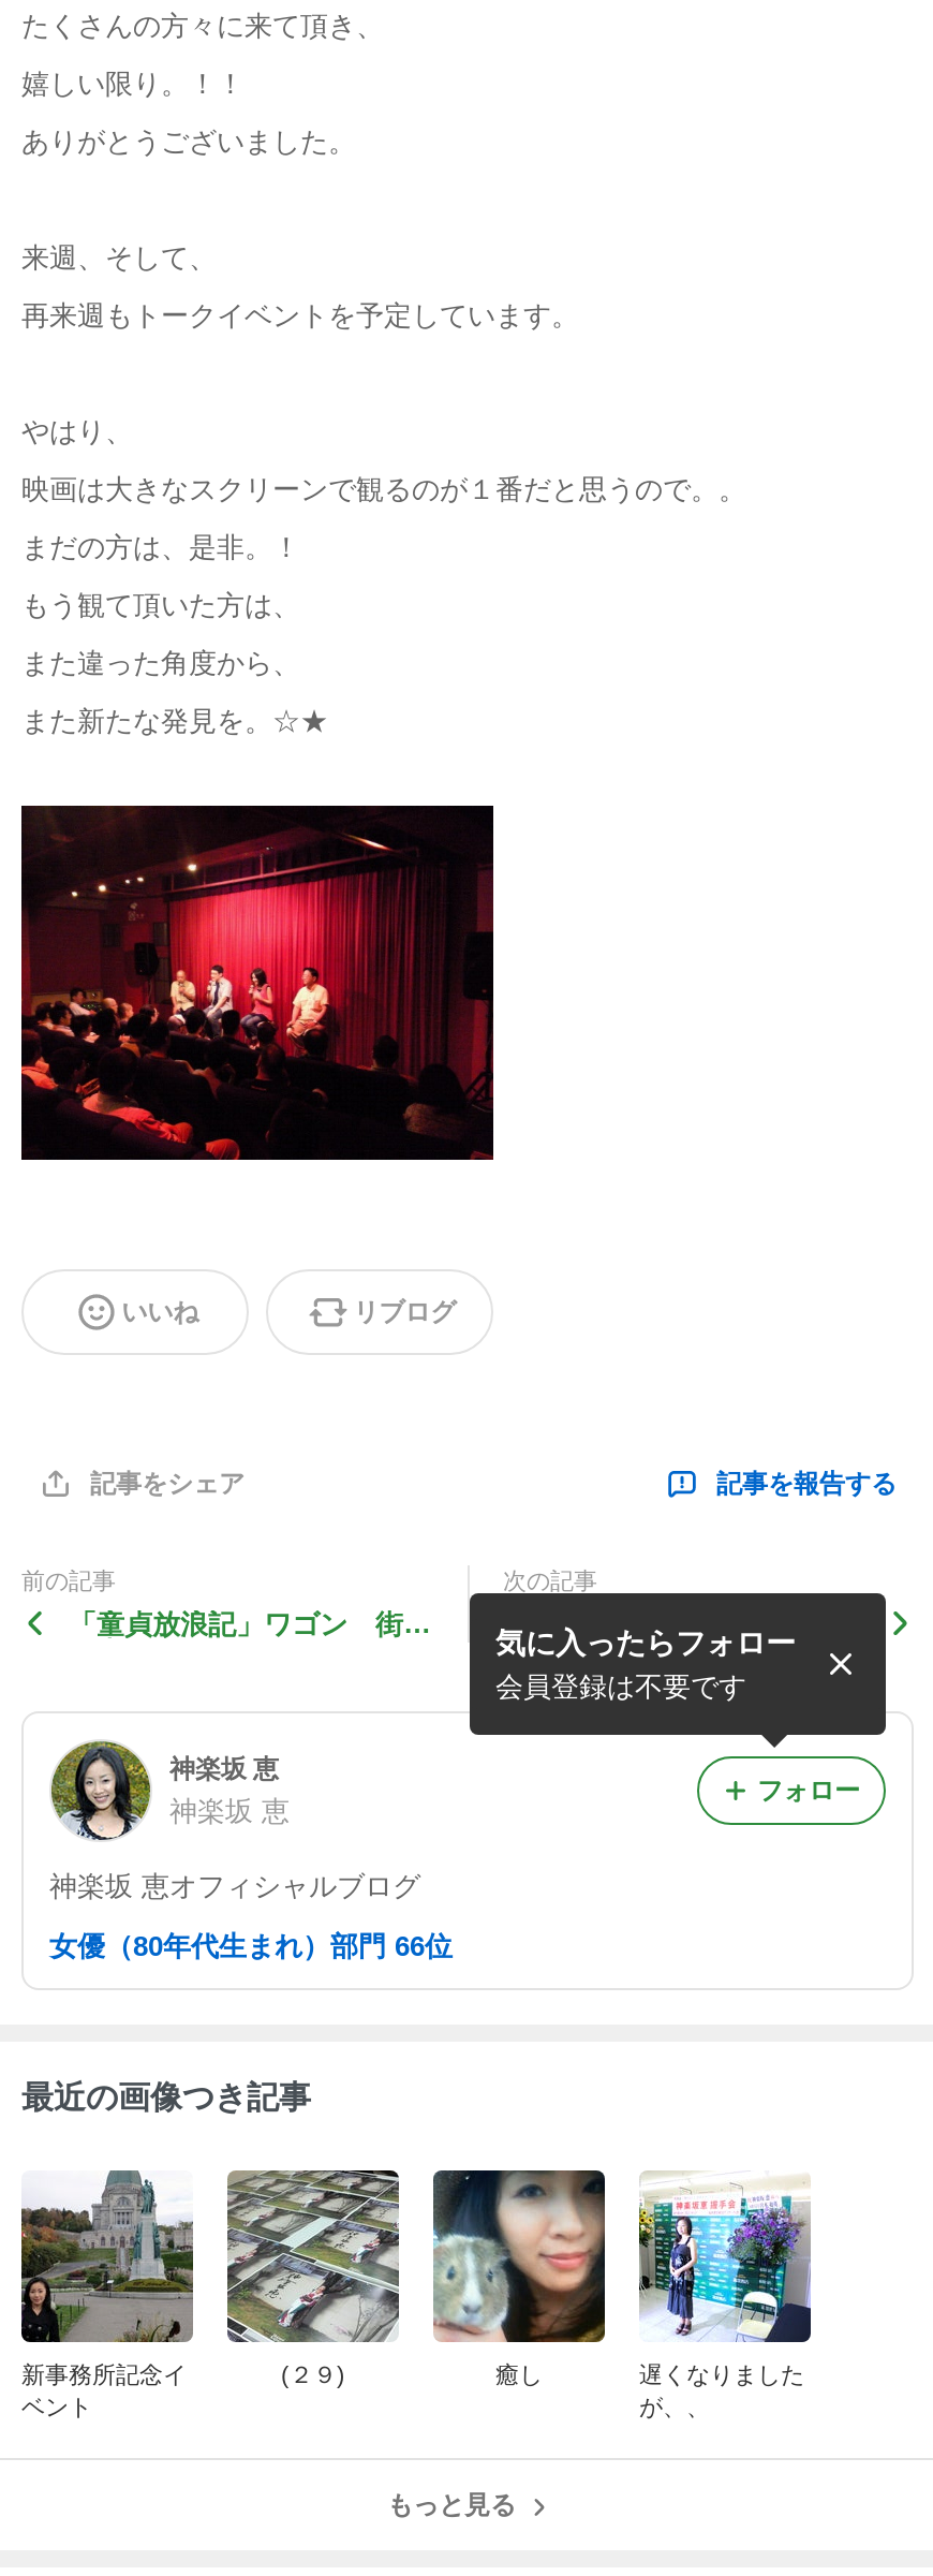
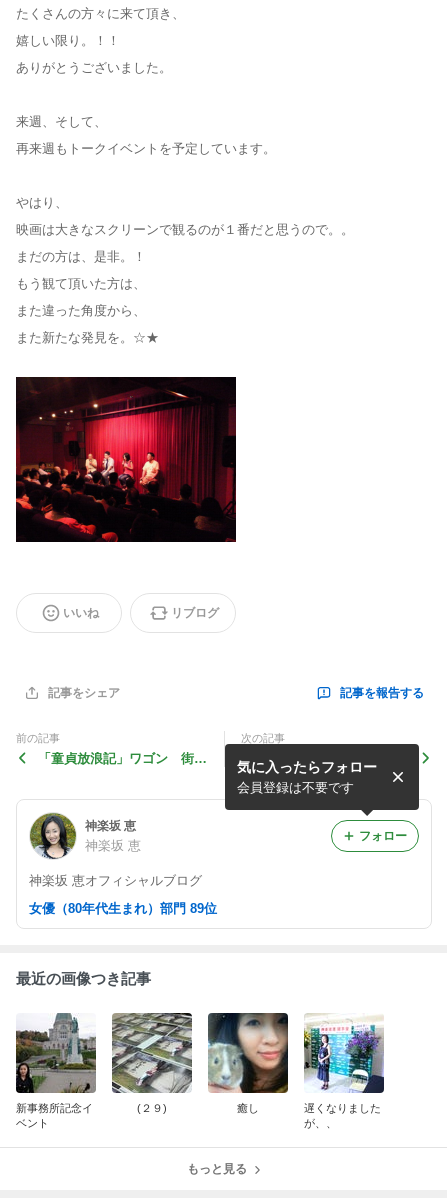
- 女優（80年代生まれ）部門 66位
+ 女優（80年代生まれ）部門 89位
